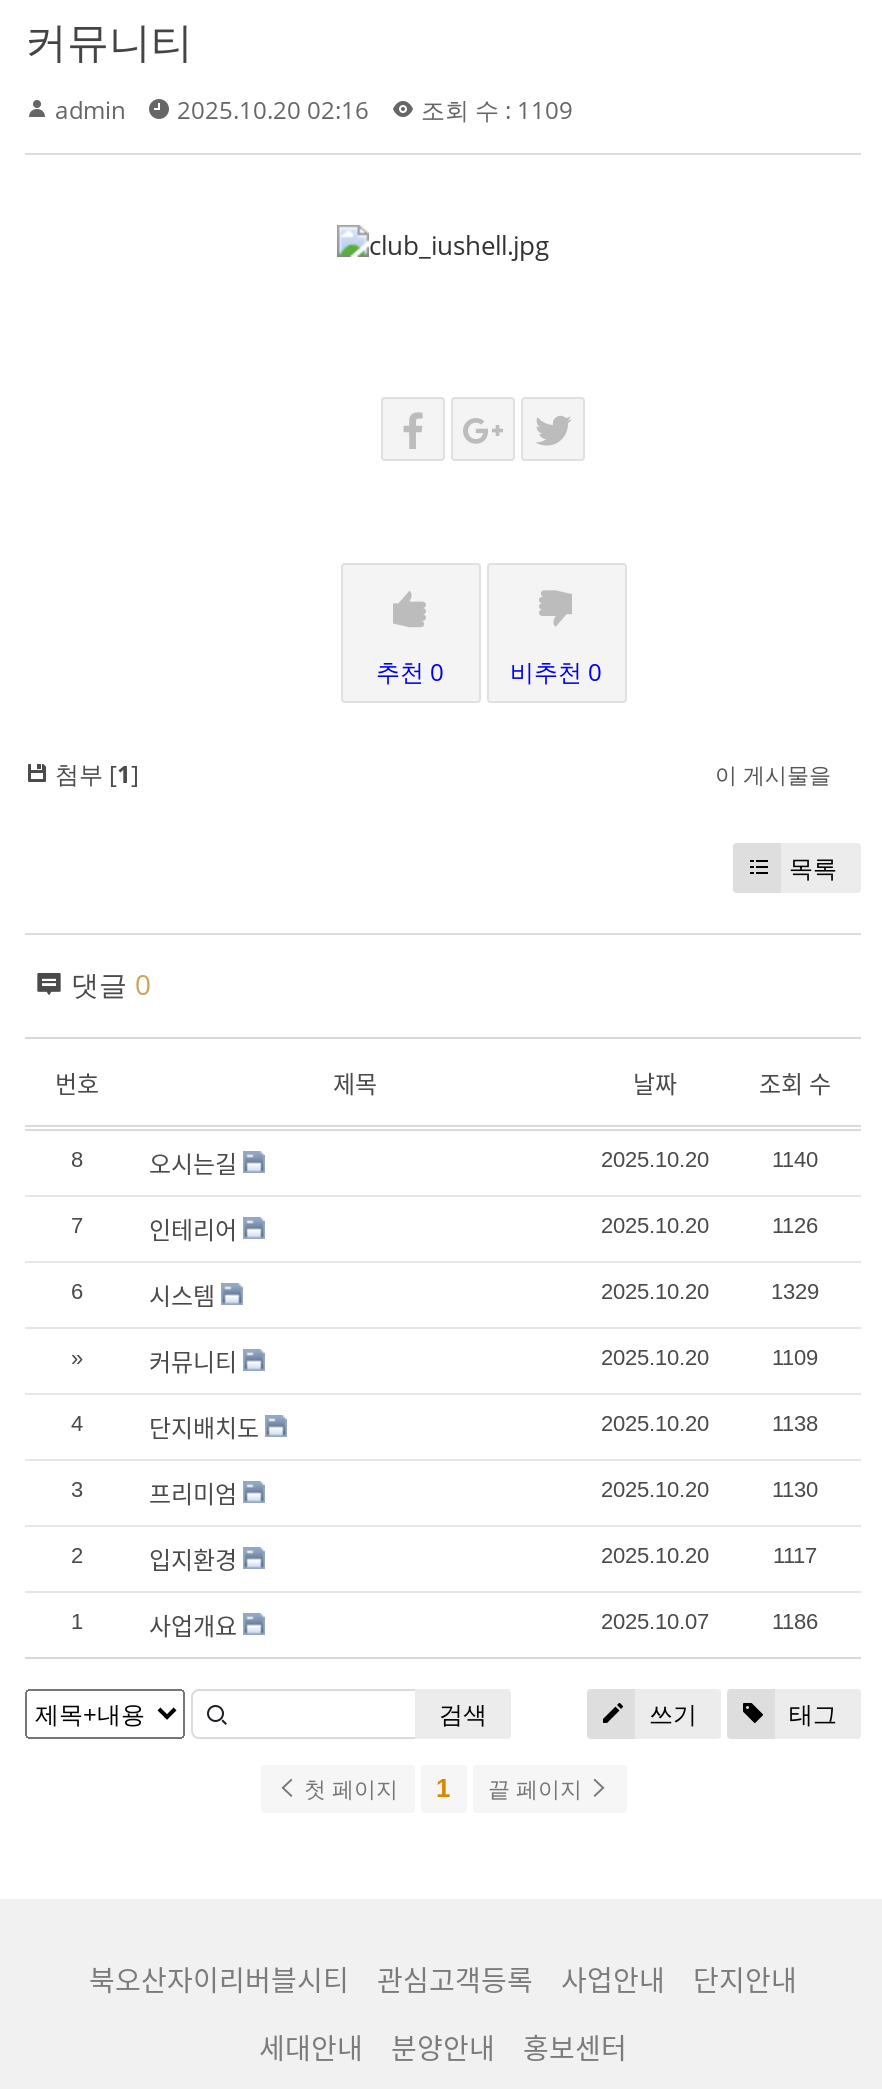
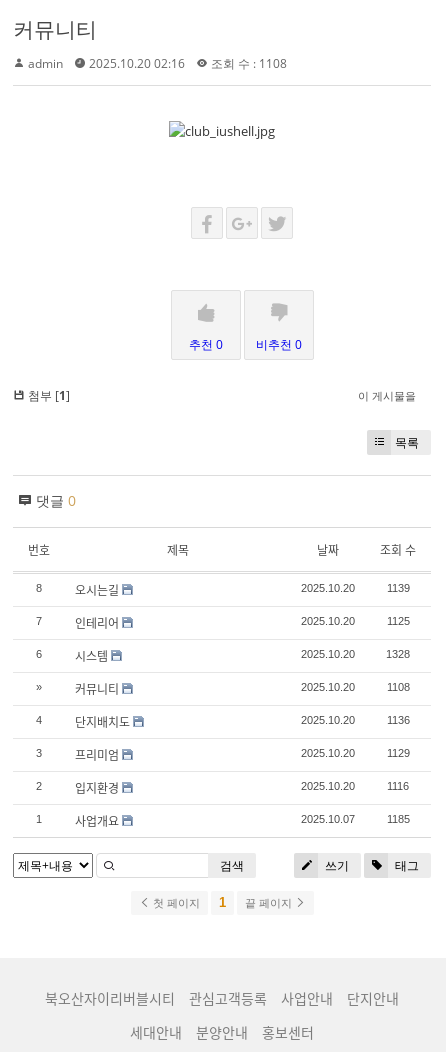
- admin 2025.10.20 02:16 조회 수 : 1109
+ admin 2025.10.20 02:16 조회 수 : 1108

- 1140
+ 1139

- 1126
+ 1125

- 1329
+ 1328

- 1109
+ 1108

- 1138
+ 1136

- 1130
+ 1129

- 1117
+ 1116

- 1186
+ 1185
